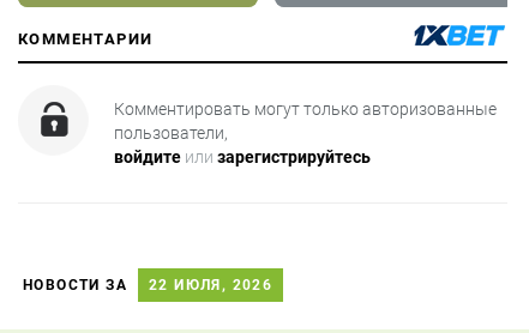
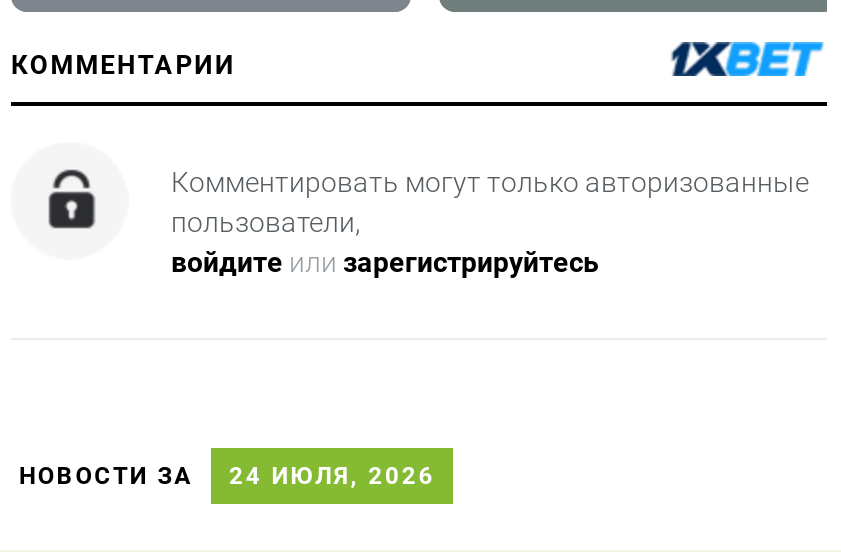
- НОВОСТИ ЗА 22 ИЮЛЯ, 2026
+ НОВОСТИ ЗА 24 ИЮЛЯ, 2026
